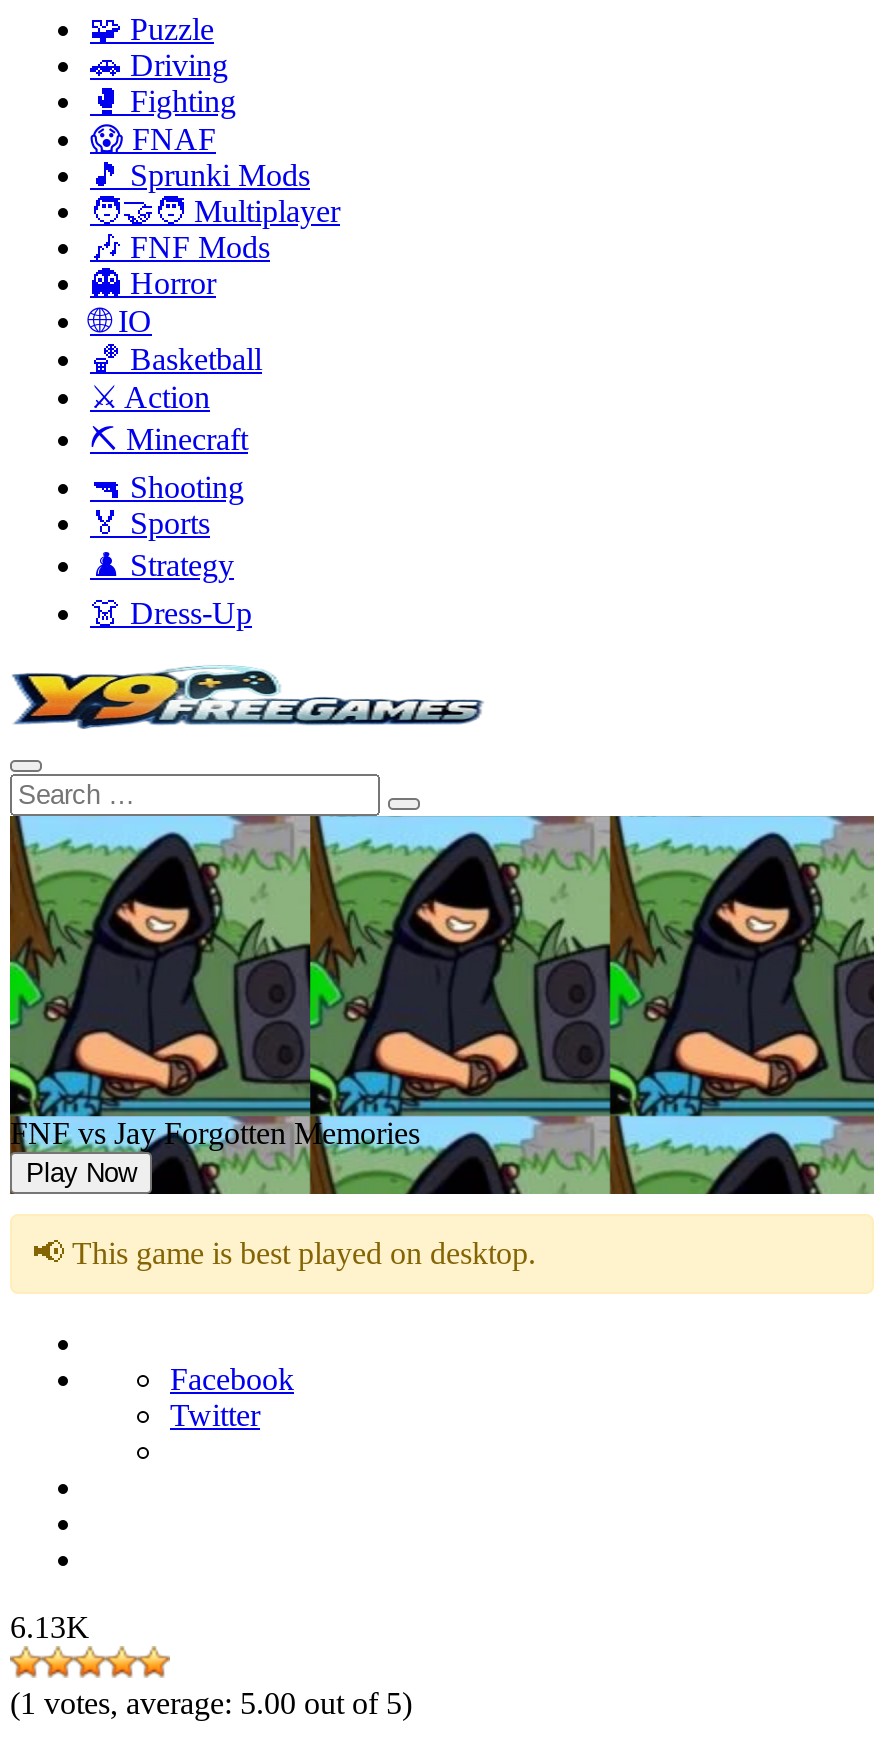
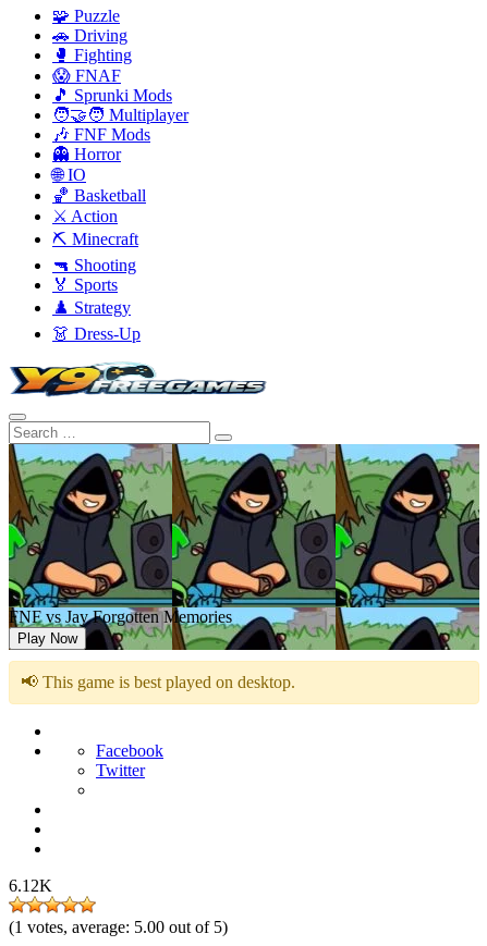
- 6.13K
+ 6.12K
